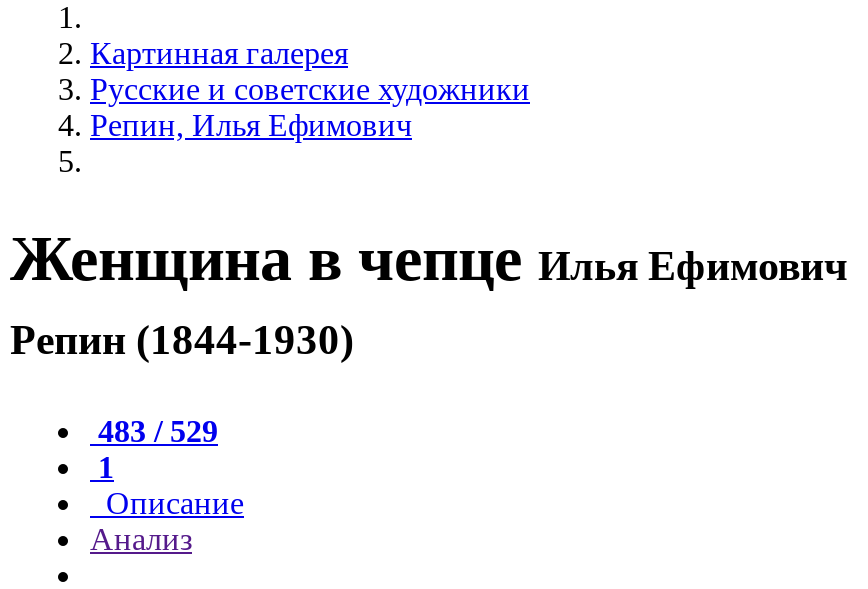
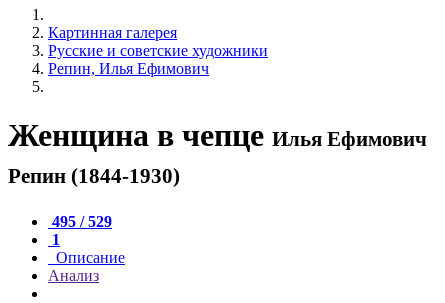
- 483 / 529
+ 495 / 529
